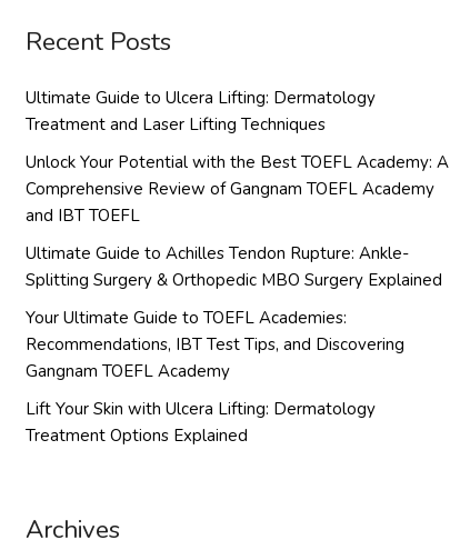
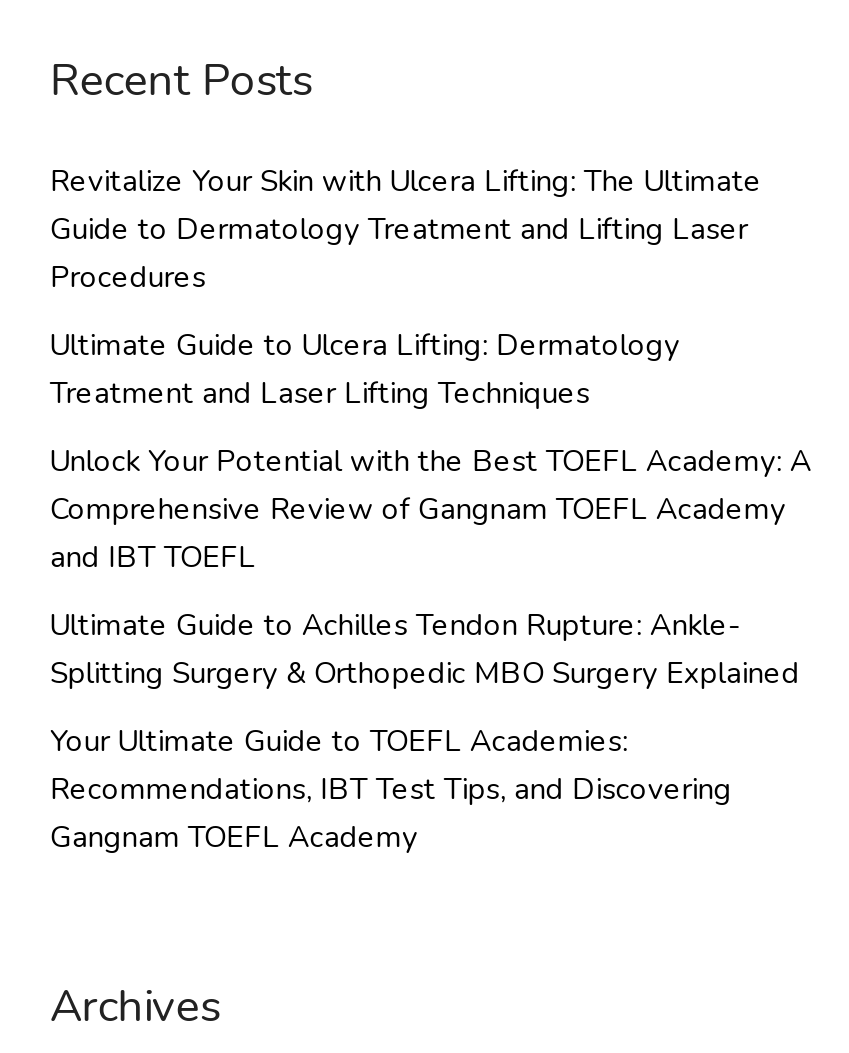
+ Revitalize Your Skin with Ulcera Lifting: The Ultimate
+ Guide to Dermatology Treatment and Lifting Laser
+ Procedures

moved down: Ultimate Guide to Ulcera Lifting: Dermatology | Treatment and Laser Lifting Techniques | Unlock Your Potential with the Best TOEFL Academy: A | ... | Recommendations, IBT Test Tips, and Discovering | Gangnam TOEFL Academy

- Lift Your Skin with Ulcera Lifting: Dermatology
- Treatment Options Explained
